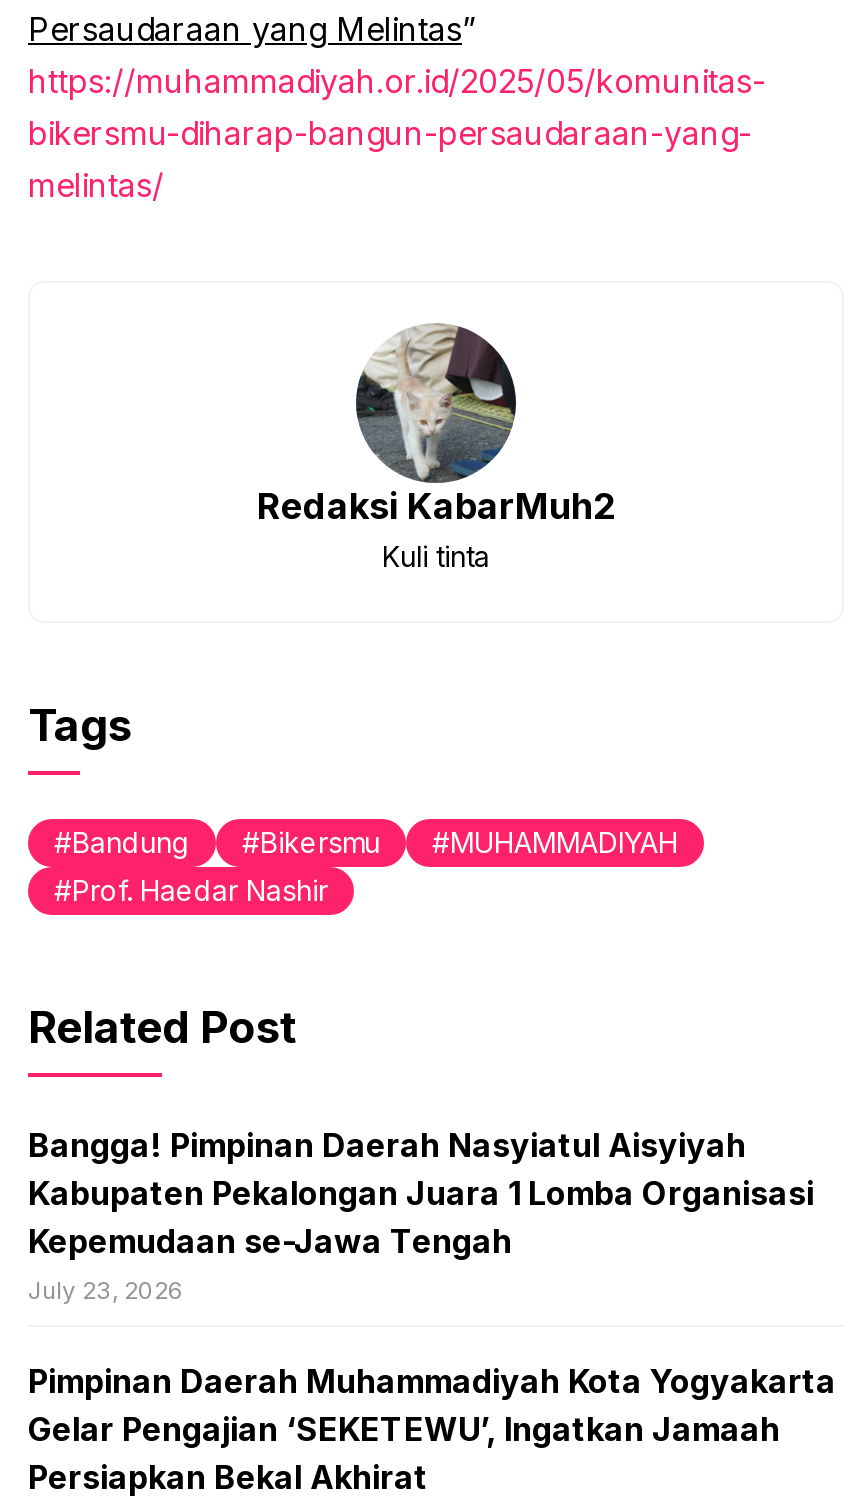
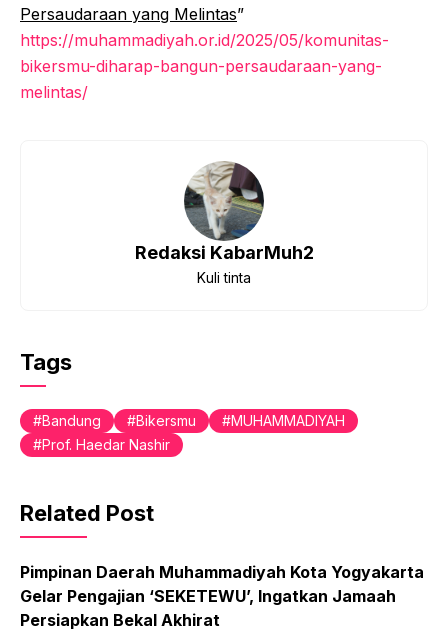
- Bangga! Pimpinan Daerah Nasyiatul Aisyiyah
- Kabupaten Pekalongan Juara 1 Lomba Organisasi
- Kepemudaan se-Jawa Tengah
- July 23, 2026
